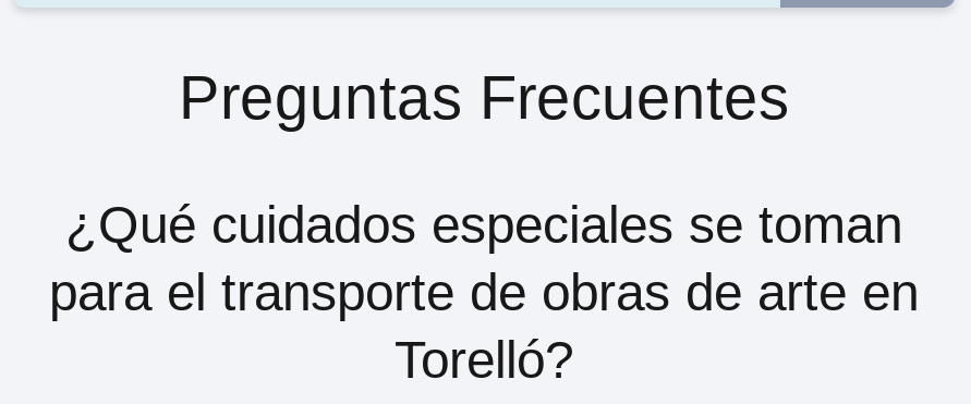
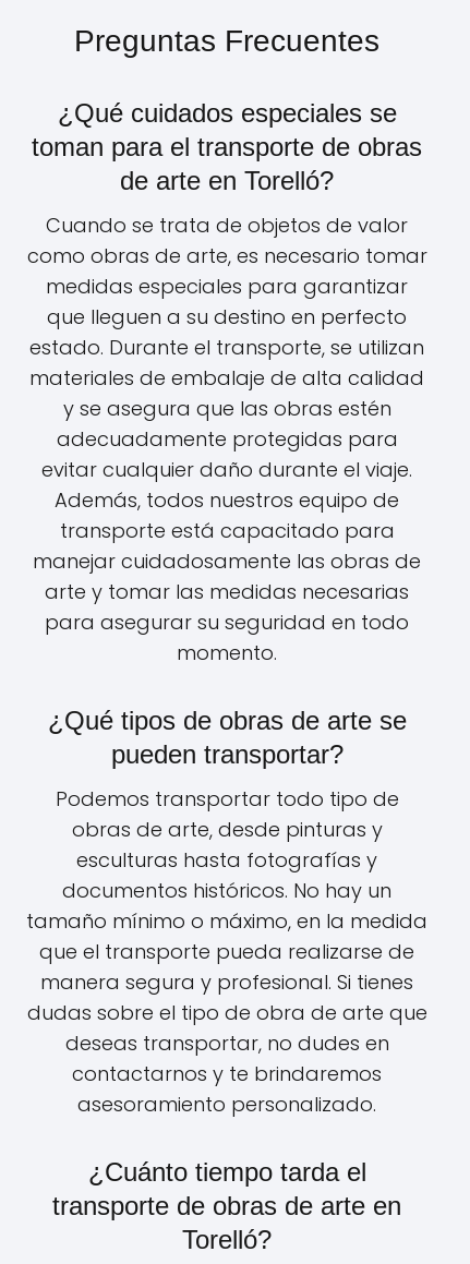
- ¿Qué cuidados especiales se toman
- para el transporte de obras de arte en
+ ¿Qué cuidados especiales se
+ toman para el transporte de obras
+ de arte en Torelló?
+ Cuando se trata de objetos de valor
+ como obras de arte, es necesario tomar
+ medidas especiales para garantizar
+ que lleguen a su destino en perfecto
+ estado. Durante el transporte, se utilizan
+ materiales de embalaje de alta calidad
+ y se asegura que las obras estén
+ adecuadamente protegidas para
+ evitar cualquier daño durante el viaje.
+ Además, todos nuestros equipo de
+ transporte está capacitado para
+ manejar cuidadosamente las obras de
+ arte y tomar las medidas necesarias
+ para asegurar su seguridad en todo
+ momento.
+ ¿Qué tipos de obras de arte se
+ pueden transportar?
+ Podemos transportar todo tipo de
+ obras de arte, desde pinturas y
+ esculturas hasta fotografías y
+ documentos históricos. No hay un
+ tamaño mínimo o máximo, en la medida
+ que el transporte pueda realizarse de
+ manera segura y profesional. Si tienes
+ dudas sobre el tipo de obra de arte que
+ deseas transportar, no dudes en
+ contactarnos y te brindaremos
+ asesoramiento personalizado.
+ ¿Cuánto tiempo tarda el
+ transporte de obras de arte en
